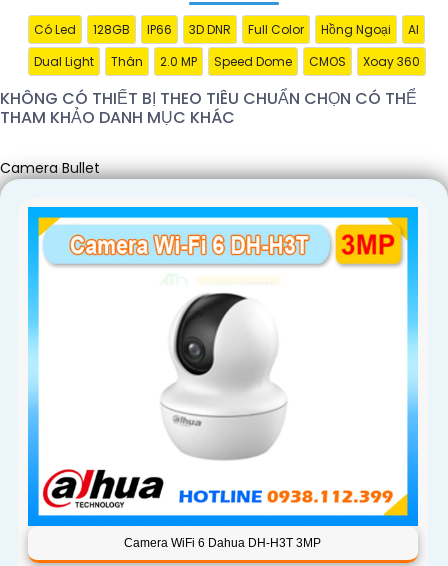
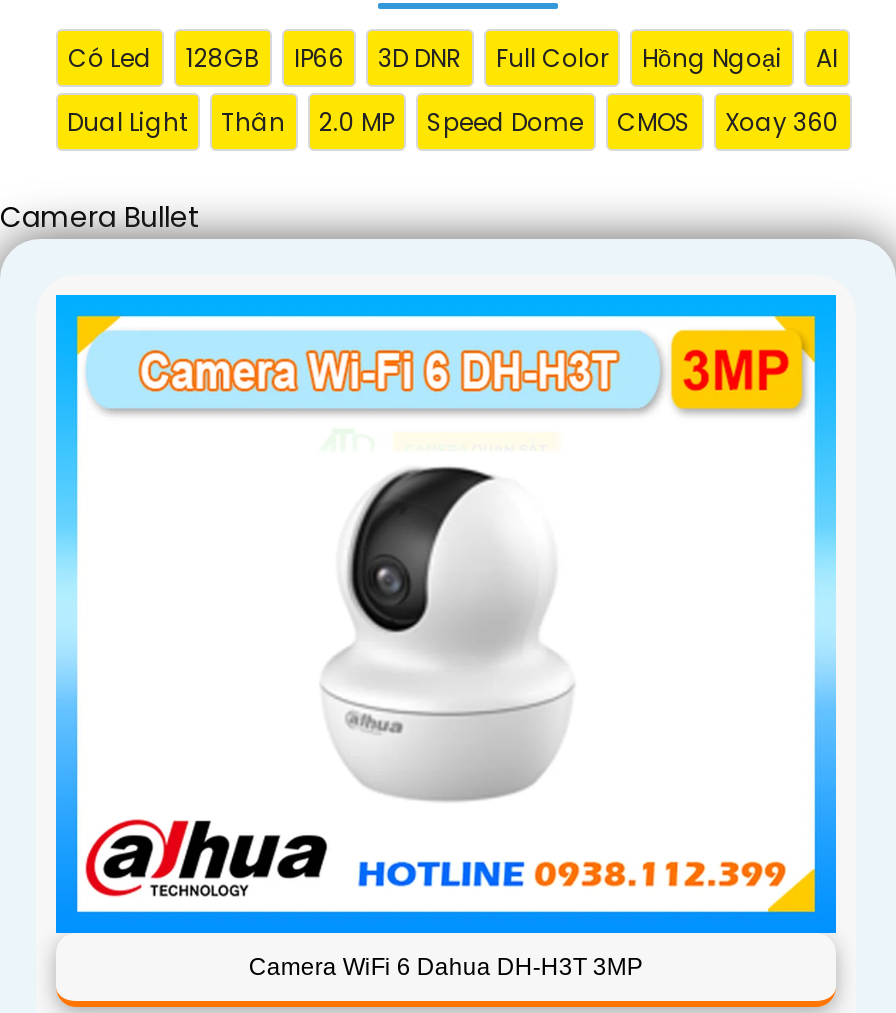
- KHÔNG CÓ THIẾT BỊ THEO TIÊU CHUẨN CHỌN CÓ THỂ
- THAM KHẢO DANH MỤC KHÁC
